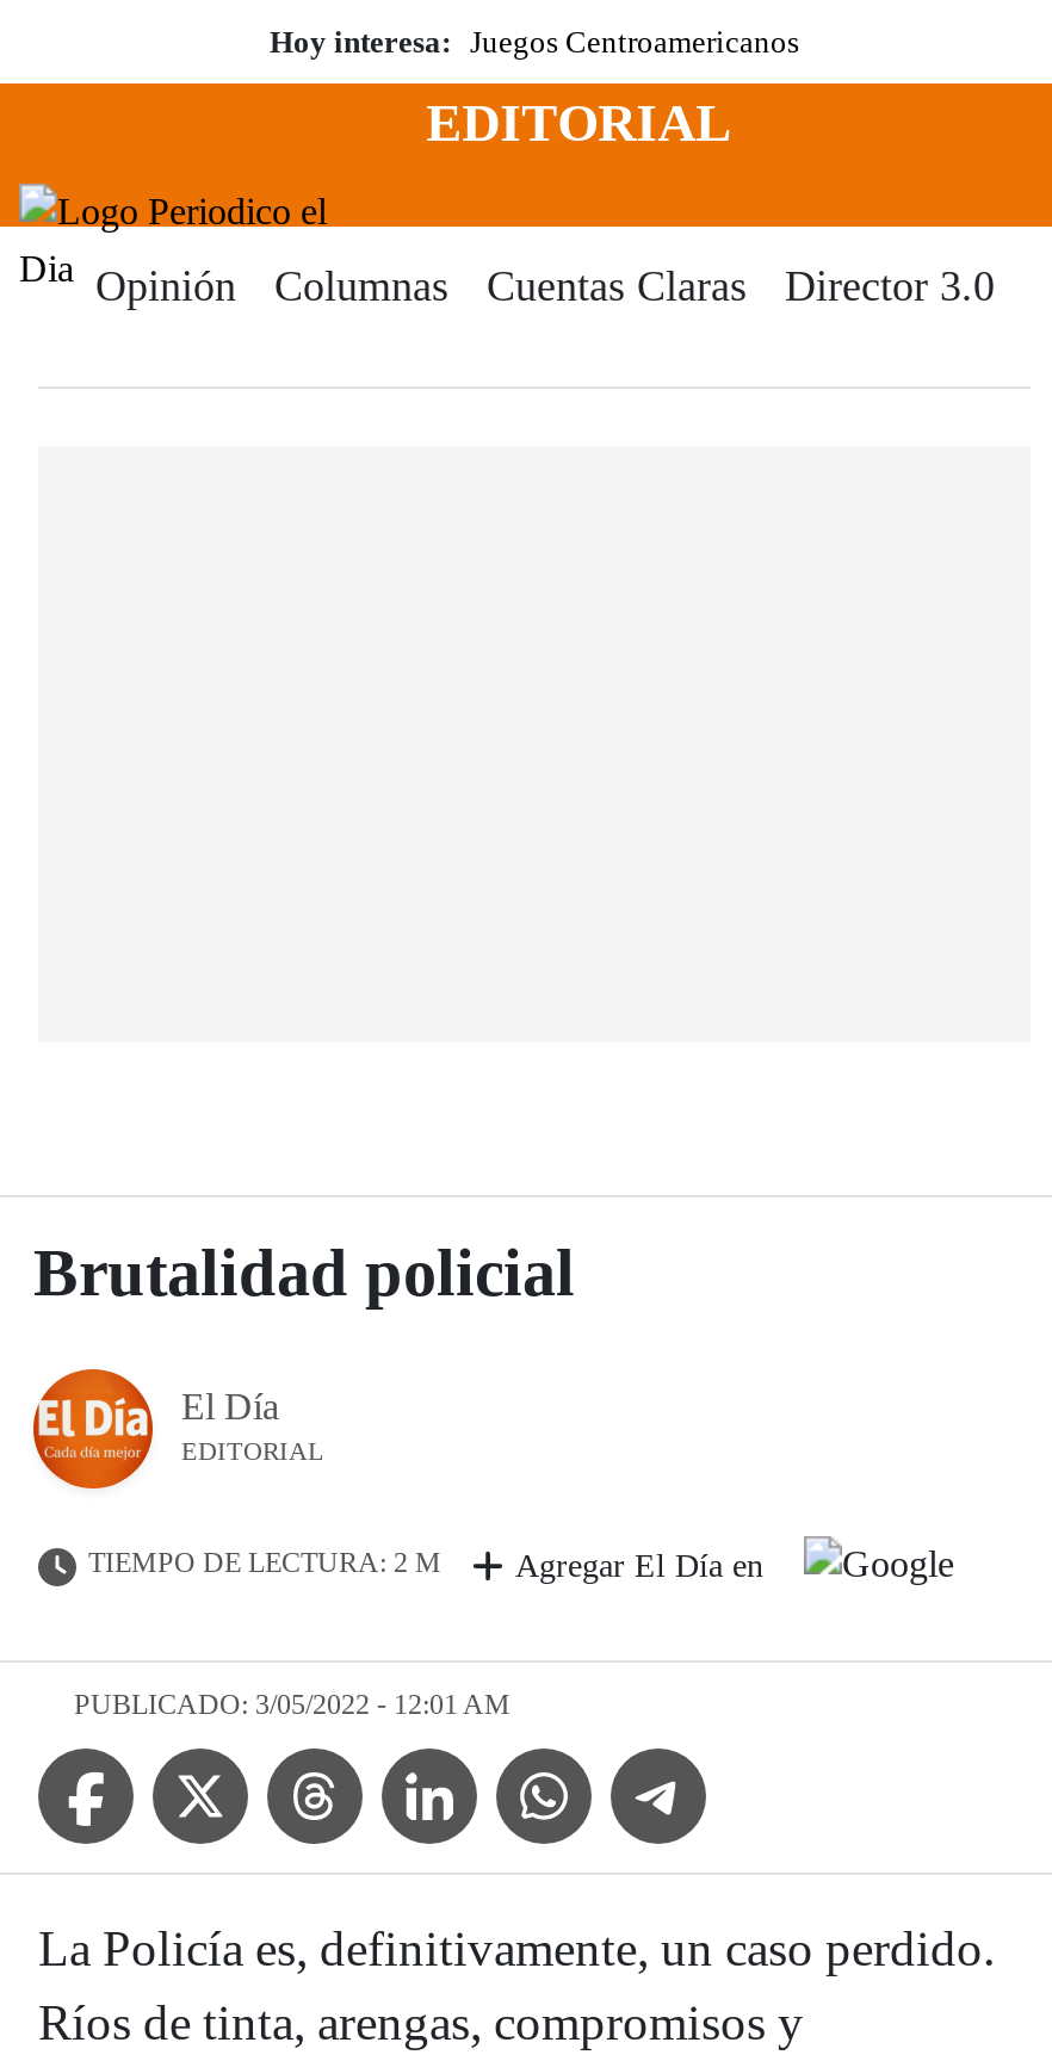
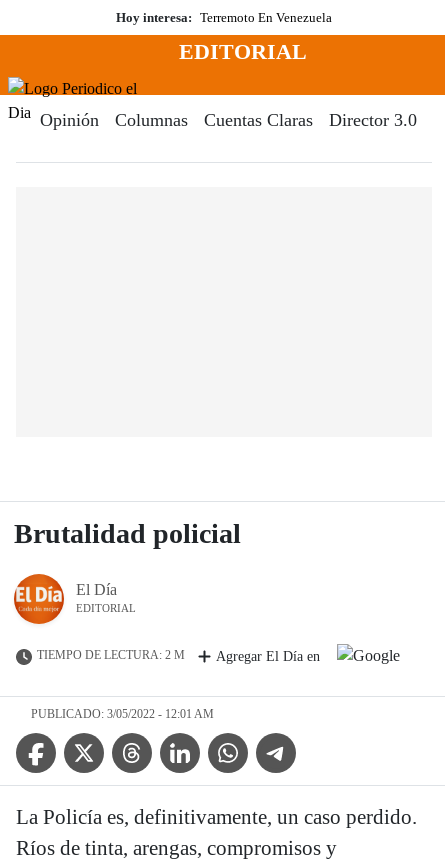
- Hoy interesa: Juegos Centroamericanos
+ Hoy interesa: Terremoto En Venezuela
